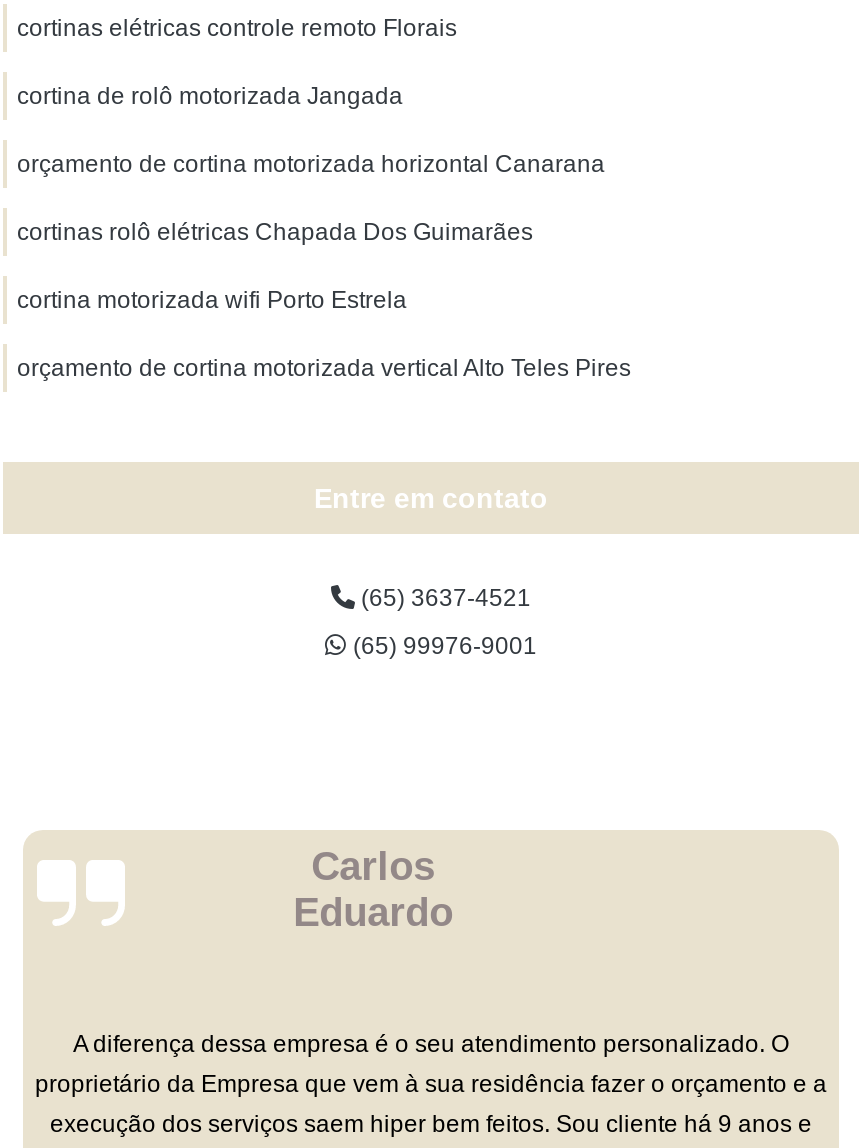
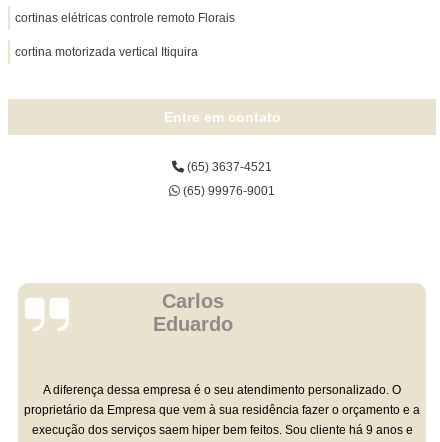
- cortina de rolô motorizada Jangada
- orçamento de cortina motorizada horizontal Canarana
- cortinas rolô elétricas Chapada Dos Guimarães
- cortina motorizada wifi Porto Estrela
- orçamento de cortina motorizada vertical Alto Teles Pires
+ cortina motorizada vertical Itiquira
